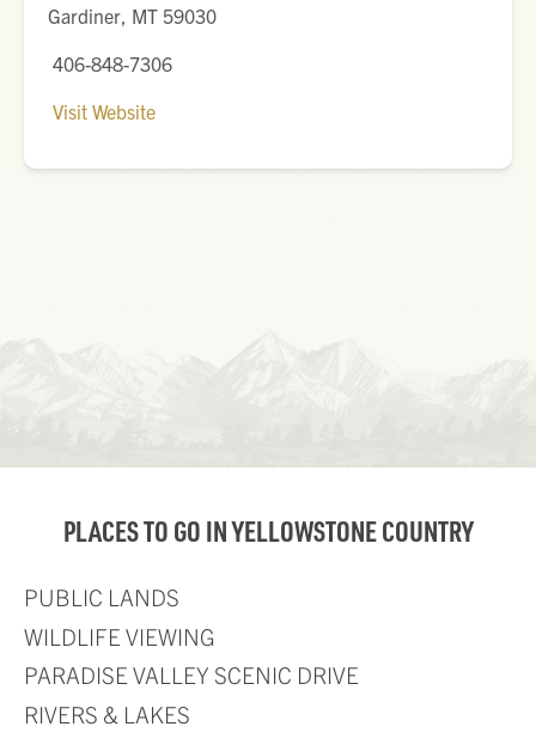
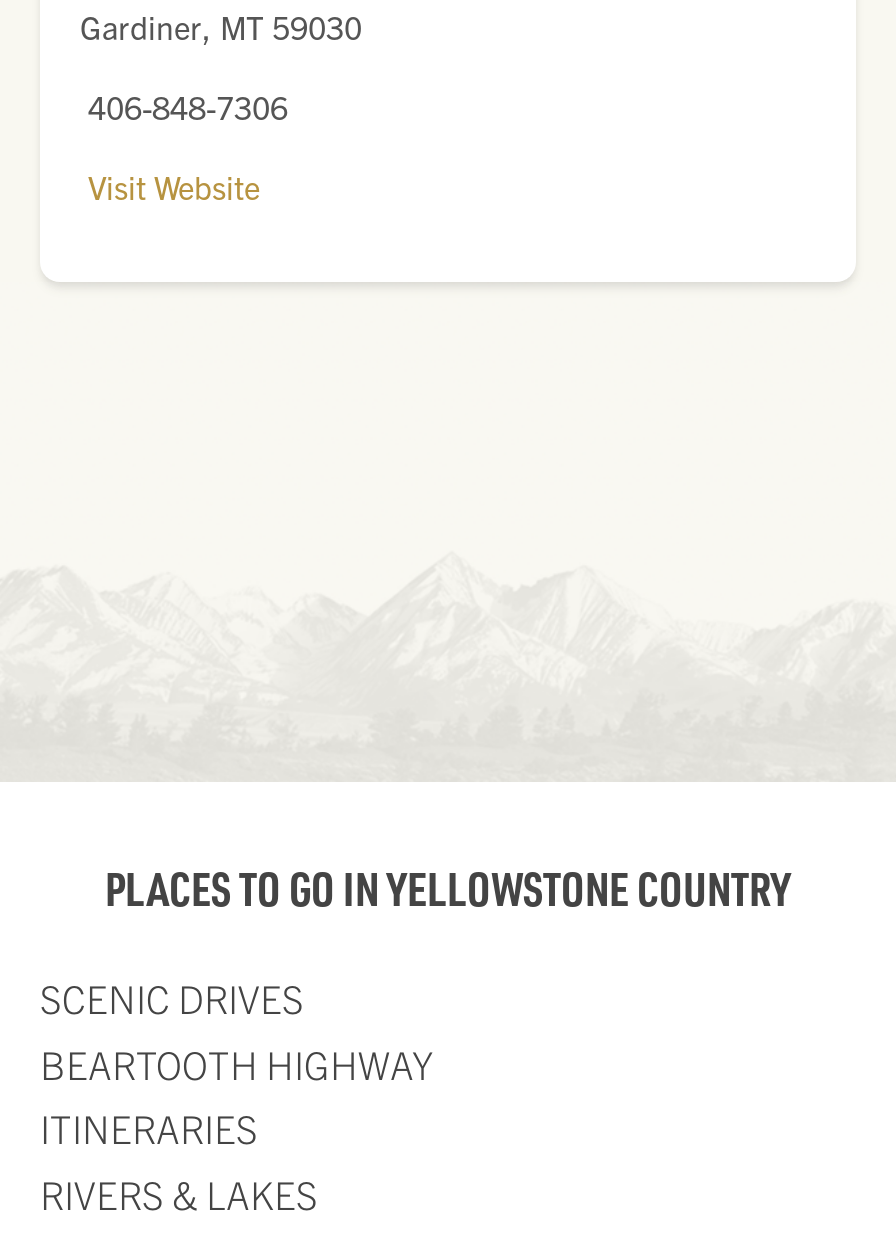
- PUBLIC LANDS
- WILDLIFE VIEWING
- PARADISE VALLEY SCENIC DRIVE
+ SCENIC DRIVES
+ BEARTOOTH HIGHWAY
+ ITINERARIES
